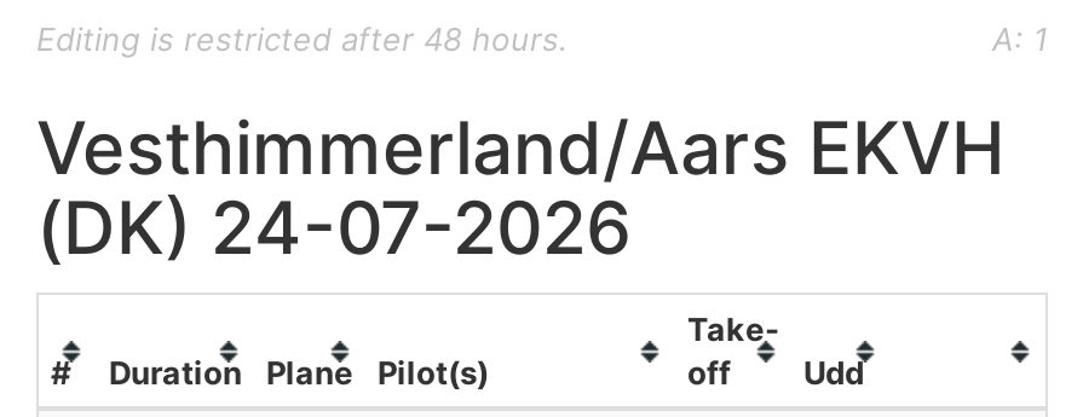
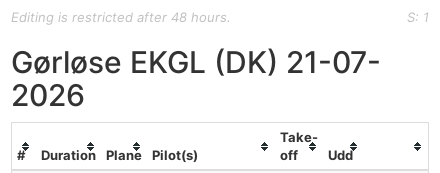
- A: 1
+ S: 1

- Vesthimmerland/Aars EKVH
- (DK) 24-07-2026
+ Gørløse EKGL (DK) 21-07-
+ 2026
